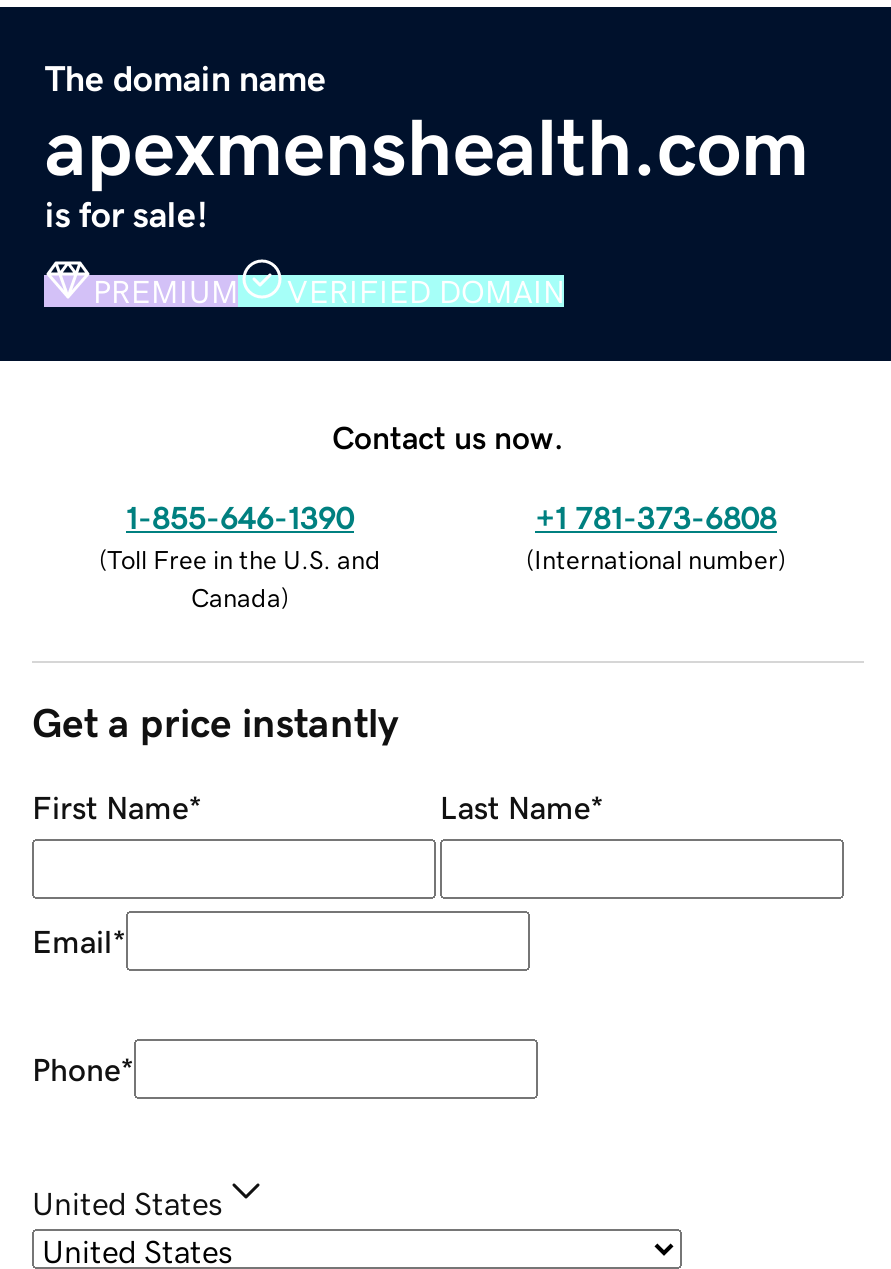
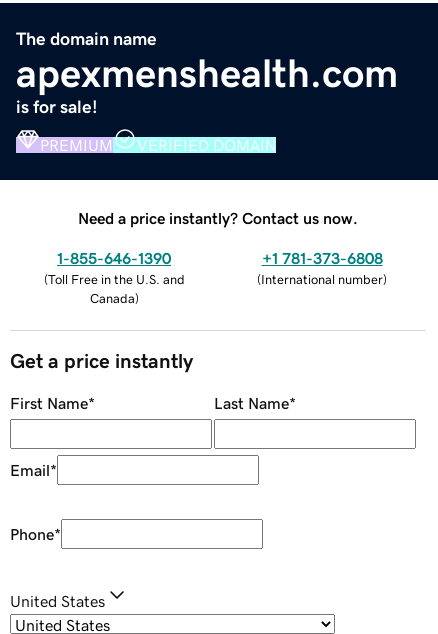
- Contact us now.
+ Need a price instantly? Contact us now.
